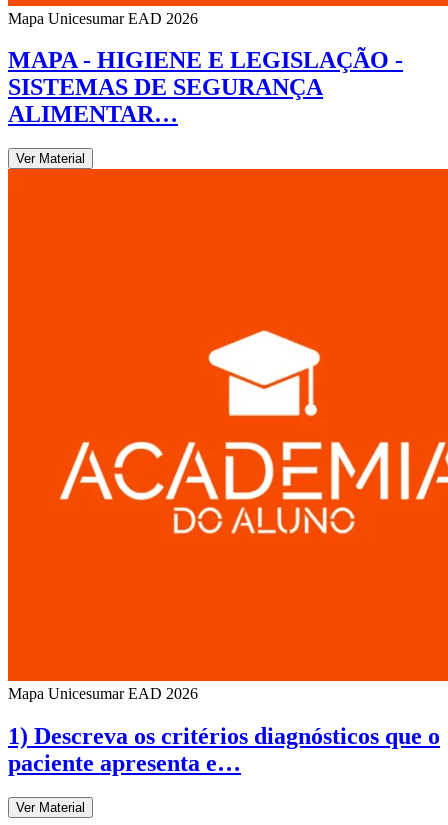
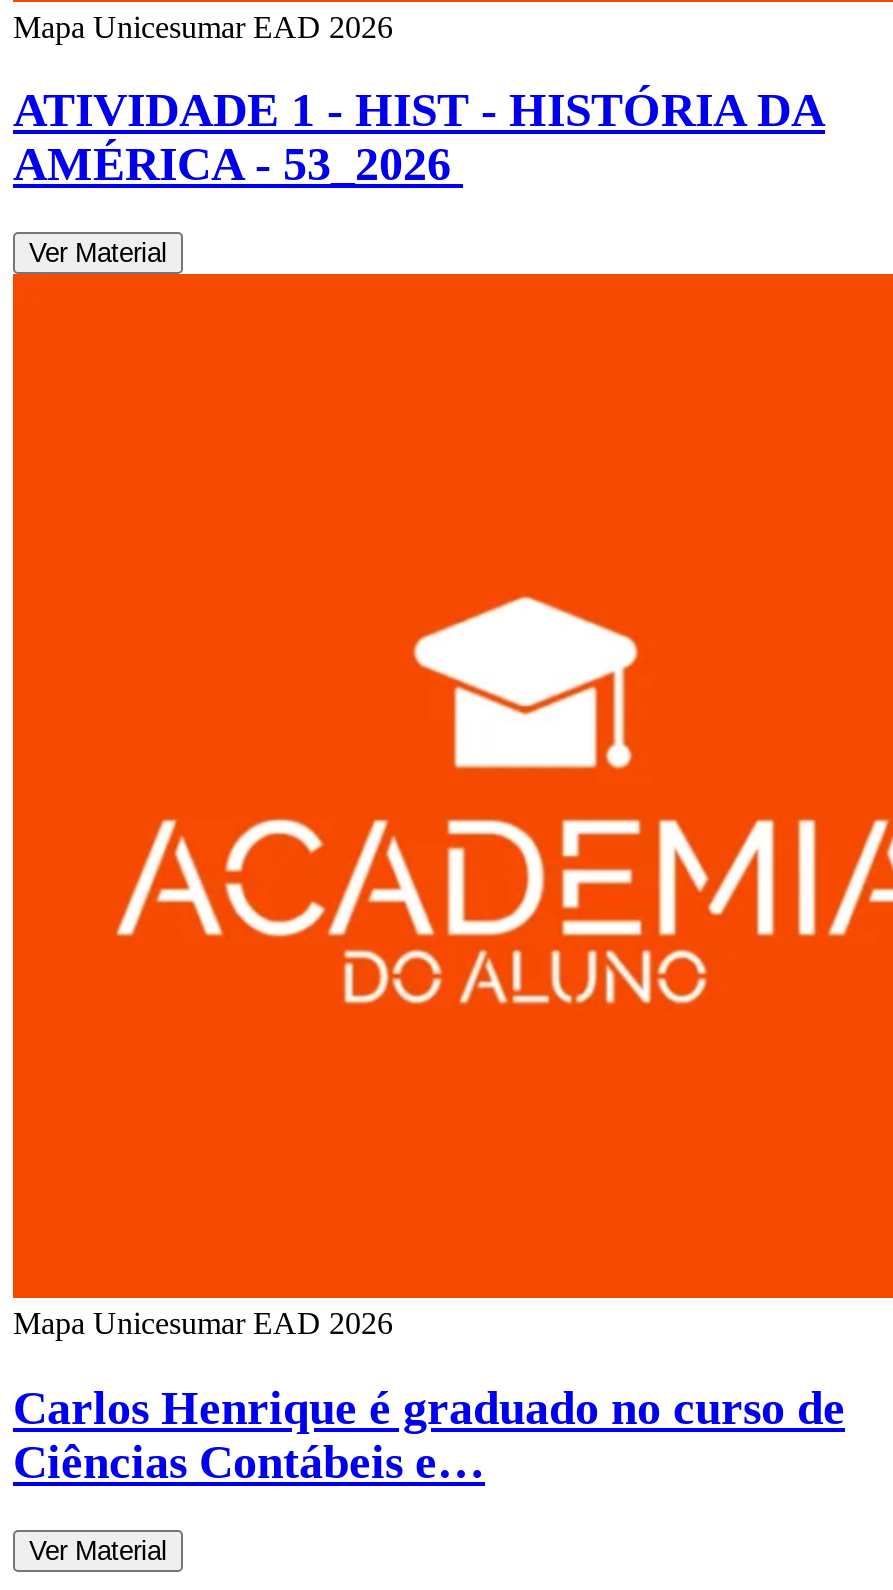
- MAPA - HIGIENE E LEGISLAÇÃO -
- SISTEMAS DE SEGURANÇA
- ALIMENTAR…
+ ATIVIDADE 1 - HIST - HISTÓRIA DA
+ AMÉRICA - 53_2026

- 1) Descreva os critérios diagnósticos que o
- paciente apresenta e…
+ Carlos Henrique é graduado no curso de
+ Ciências Contábeis e…
